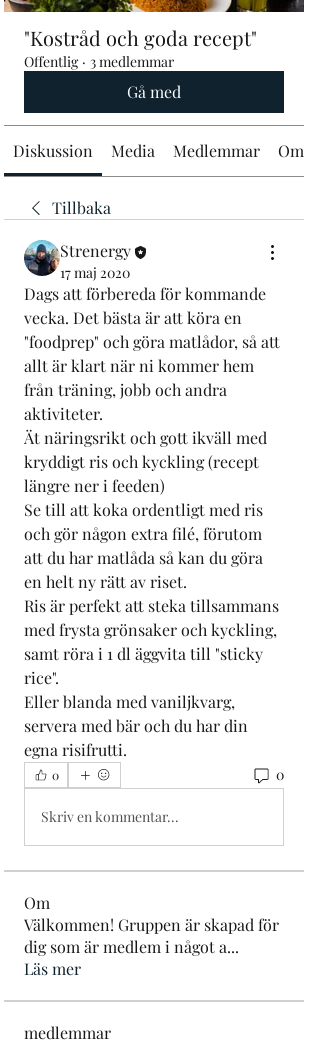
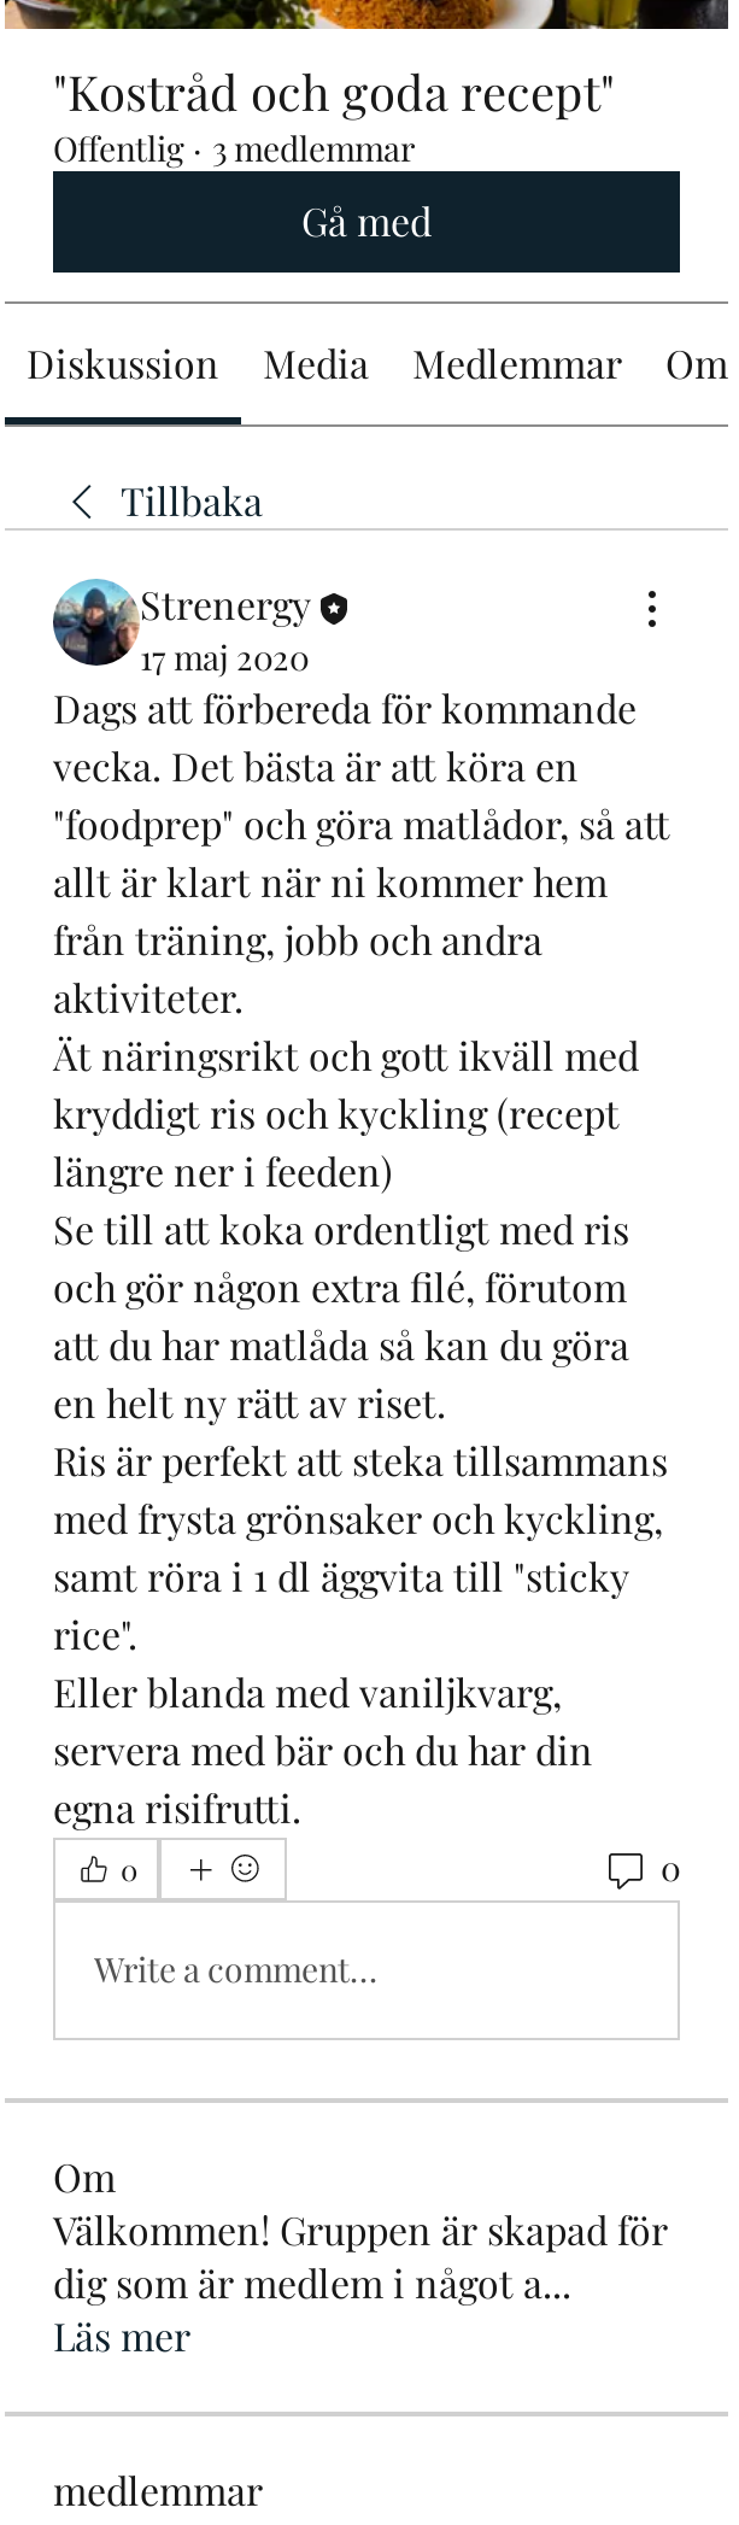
- Skriv en kommentar...
+ Write a comment...
